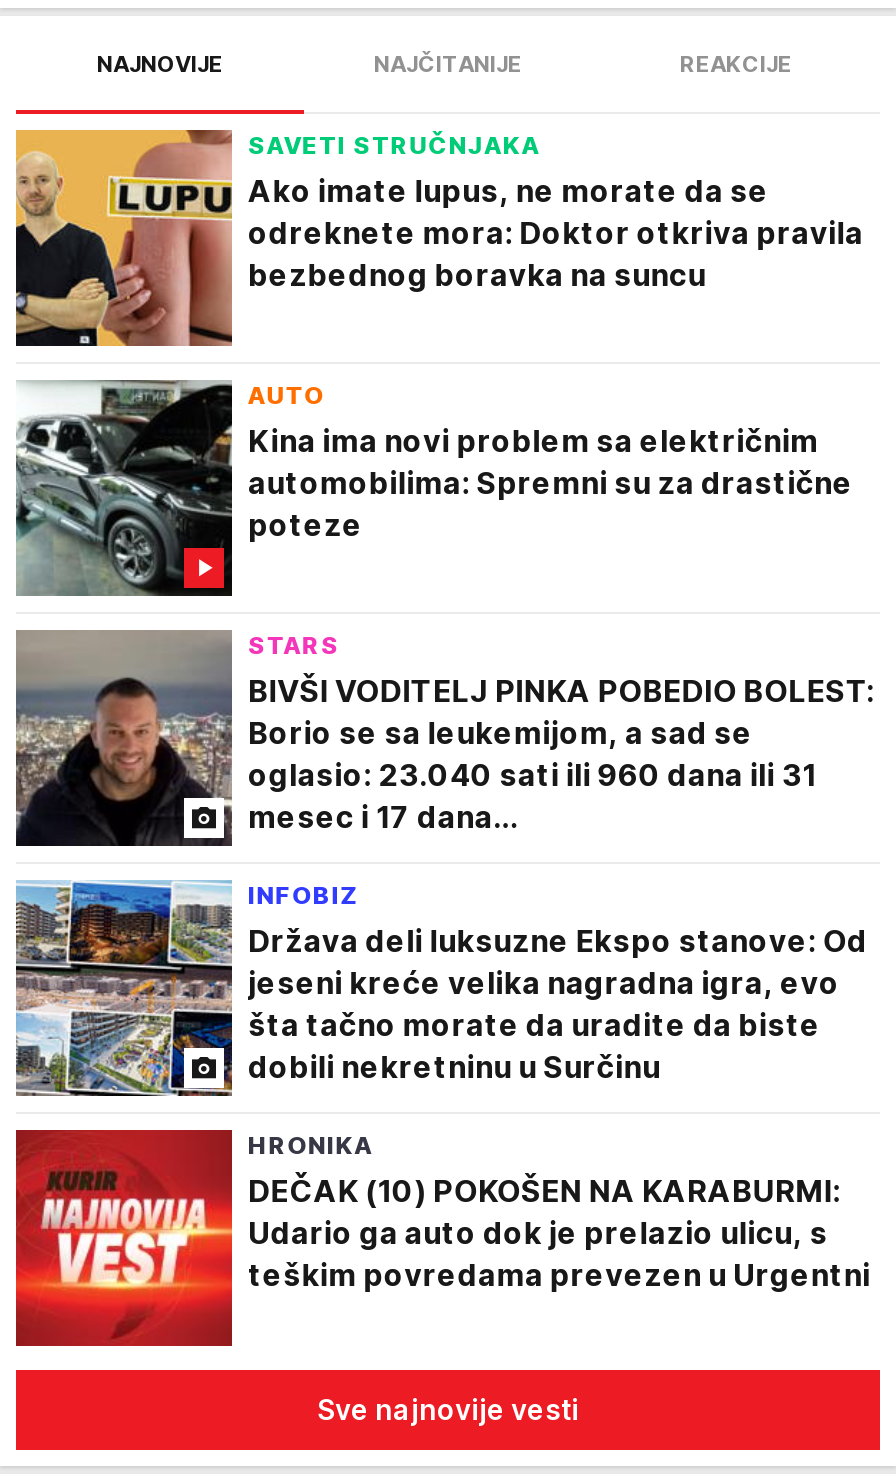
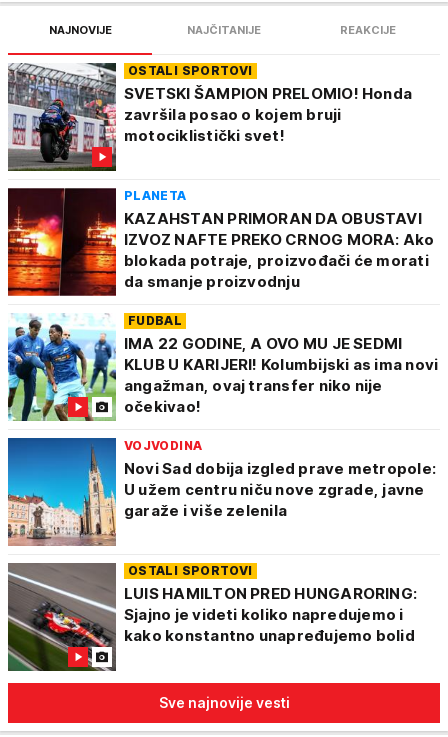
- [image]
- SAVETI STRUČNJAKA
- Ako imate lupus, ne morate da se
- odreknete mora: Doktor otkriva pravila
- bezbednog boravka na suncu
+ [image]
+ OSTALI SPORTOVI
+ SVETSKI ŠAMPION PRELOMIO! Honda
+ završila posao o kojem bruji
+ motociklistički svet!

- [image]
- AUTO
- Kina ima novi problem sa električnim
- automobilima: Spremni su za drastične
- poteze
+ [image]
+ PLANETA
+ KAZAHSTAN PRIMORAN DA OBUSTAVI
+ IZVOZ NAFTE PREKO CRNOG MORA: Ako
+ blokada potraje, proizvođači će morati
+ da smanje proizvodnju

- [image]
- STARS
- BIVŠI VODITELJ PINKA POBEDIO BOLEST:
- Borio se sa leukemijom, a sad se
- oglasio: 23.040 sati ili 960 dana ili 31
- mesec i 17 dana...
+ [image]
+ FUDBAL
+ IMA 22 GODINE, A OVO MU JE SEDMI
+ KLUB U KARIJERI! Kolumbijski as ima novi
+ angažman, ovaj transfer niko nije
+ očekivao!

- [image]
- INFOBIZ
- Država deli luksuzne Ekspo stanove: Od
- jeseni kreće velika nagradna igra, evo
- šta tačno morate da uradite da biste
- dobili nekretninu u Surčinu
+ [image]
+ VOJVODINA
+ Novi Sad dobija izgled prave metropole:
+ U užem centru niču nove zgrade, javne
+ garaže i više zelenila

- [image]
- HRONIKA
- DEČAK (10) POKOŠEN NA KARABURMI:
- Udario ga auto dok je prelazio ulicu, s
- teškim povredama prevezen u Urgentni
+ [image]
+ OSTALI SPORTOVI
+ LUIS HAMILTON PRED HUNGARORING:
+ Sjajno je videti koliko napredujemo i
+ kako konstantno unapređujemo bolid
